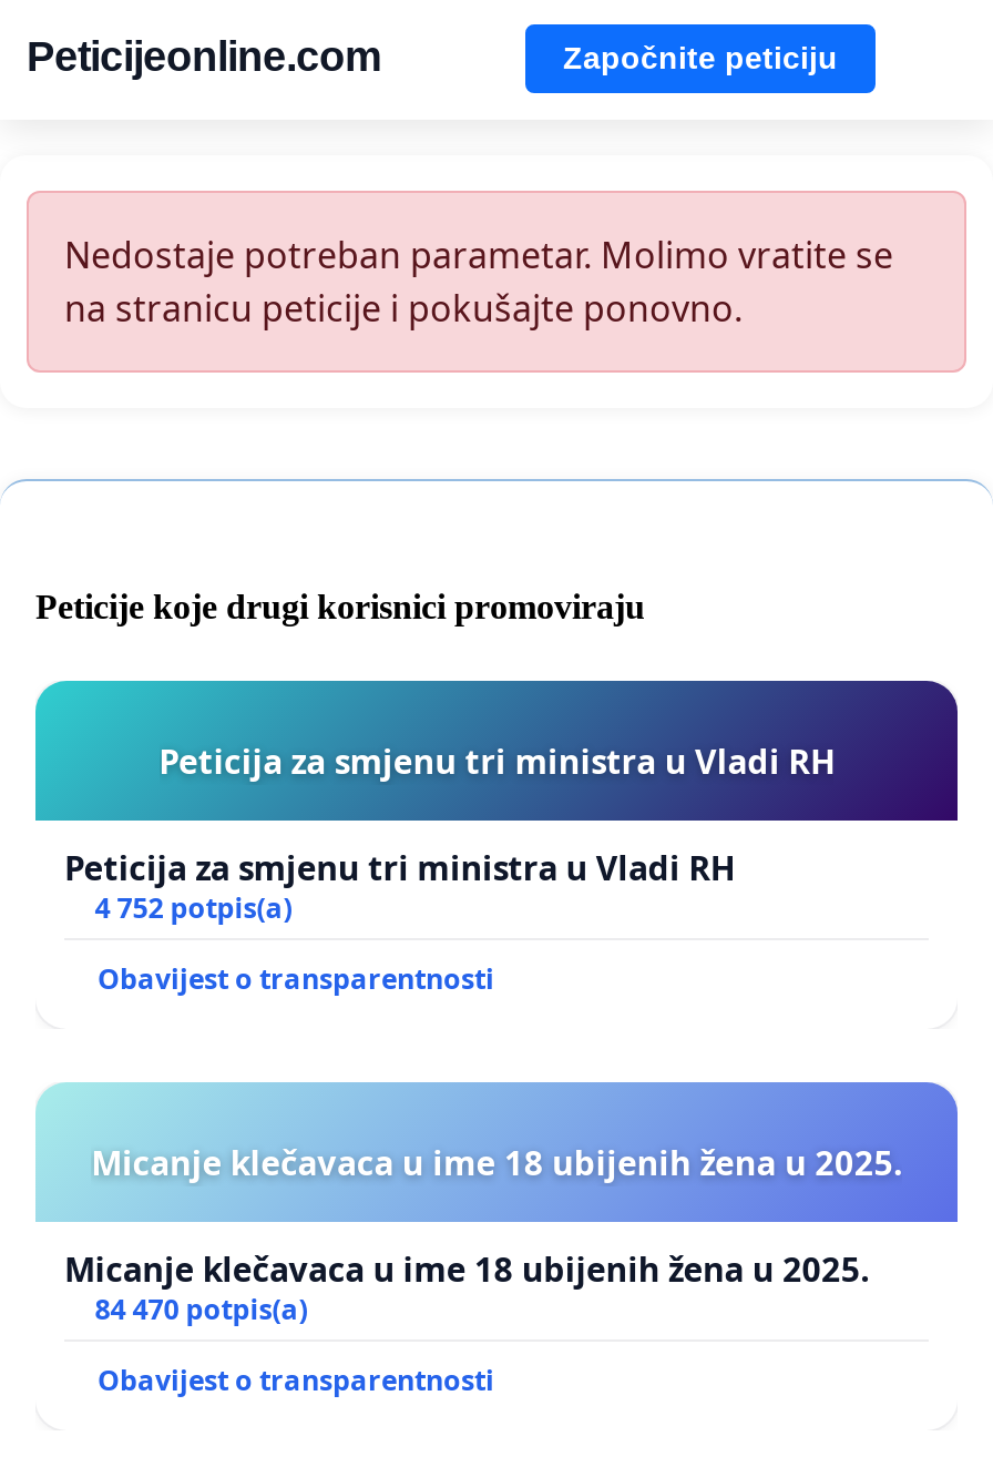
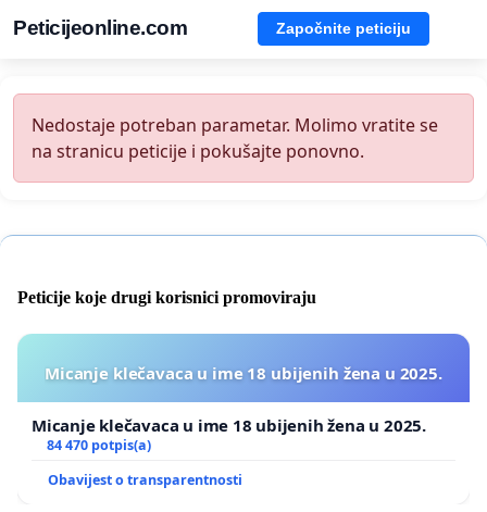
- Peticija za smjenu tri ministra u Vladi RH
- Peticija za smjenu tri ministra u Vladi RH
- 4 752 potpis(a)
- Obavijest o transparentnosti
